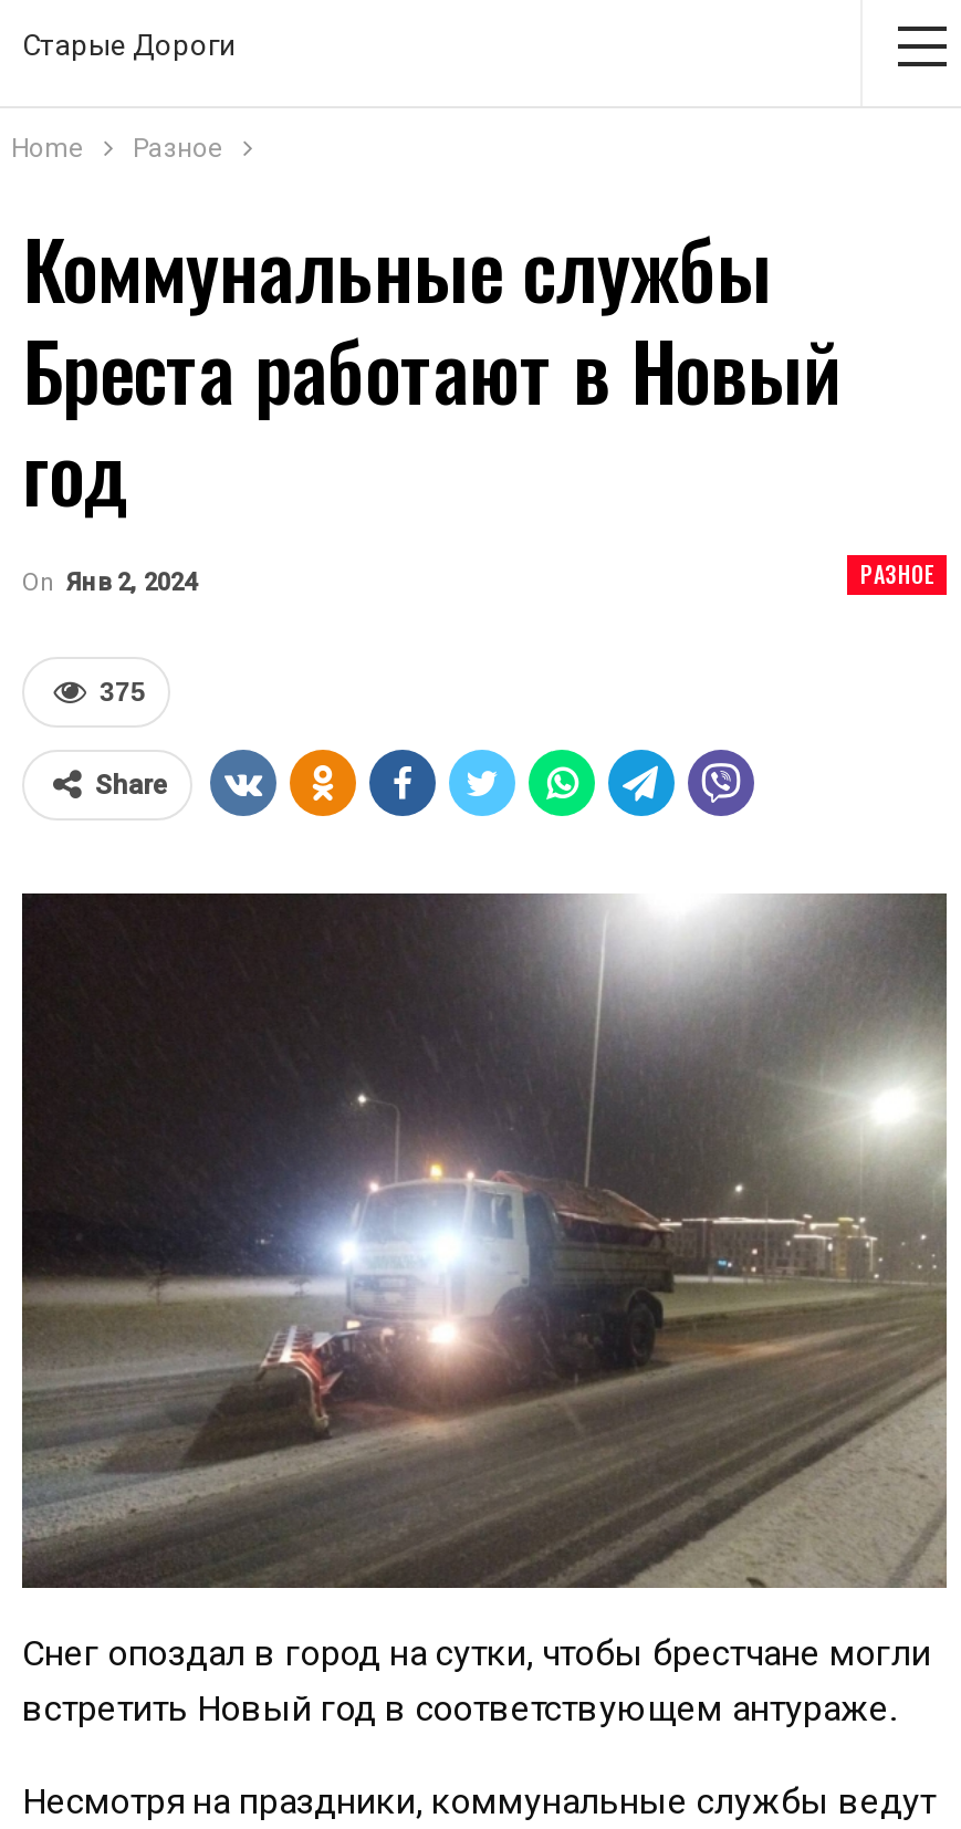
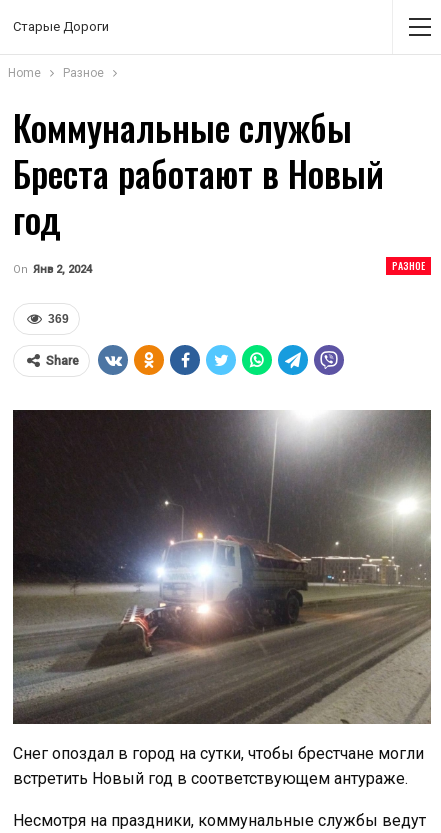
- 375
+ 369
